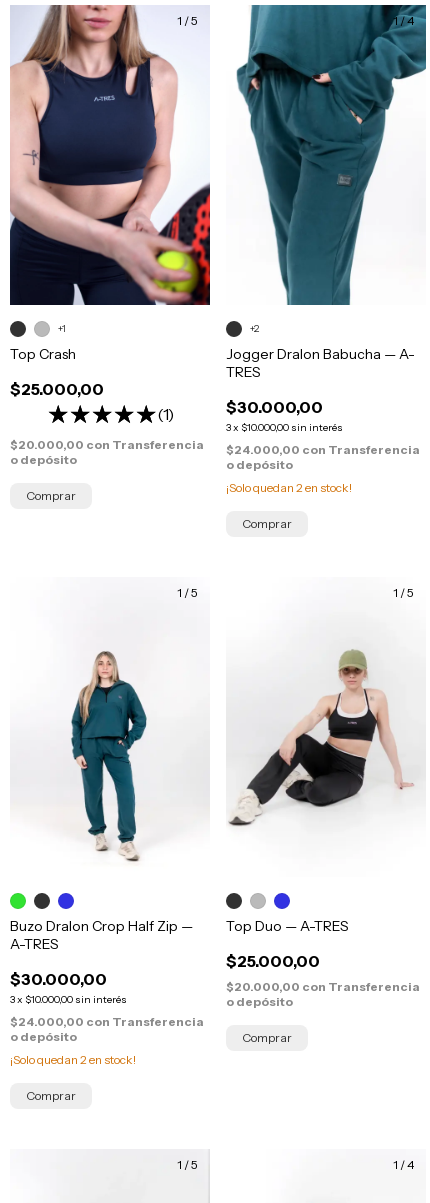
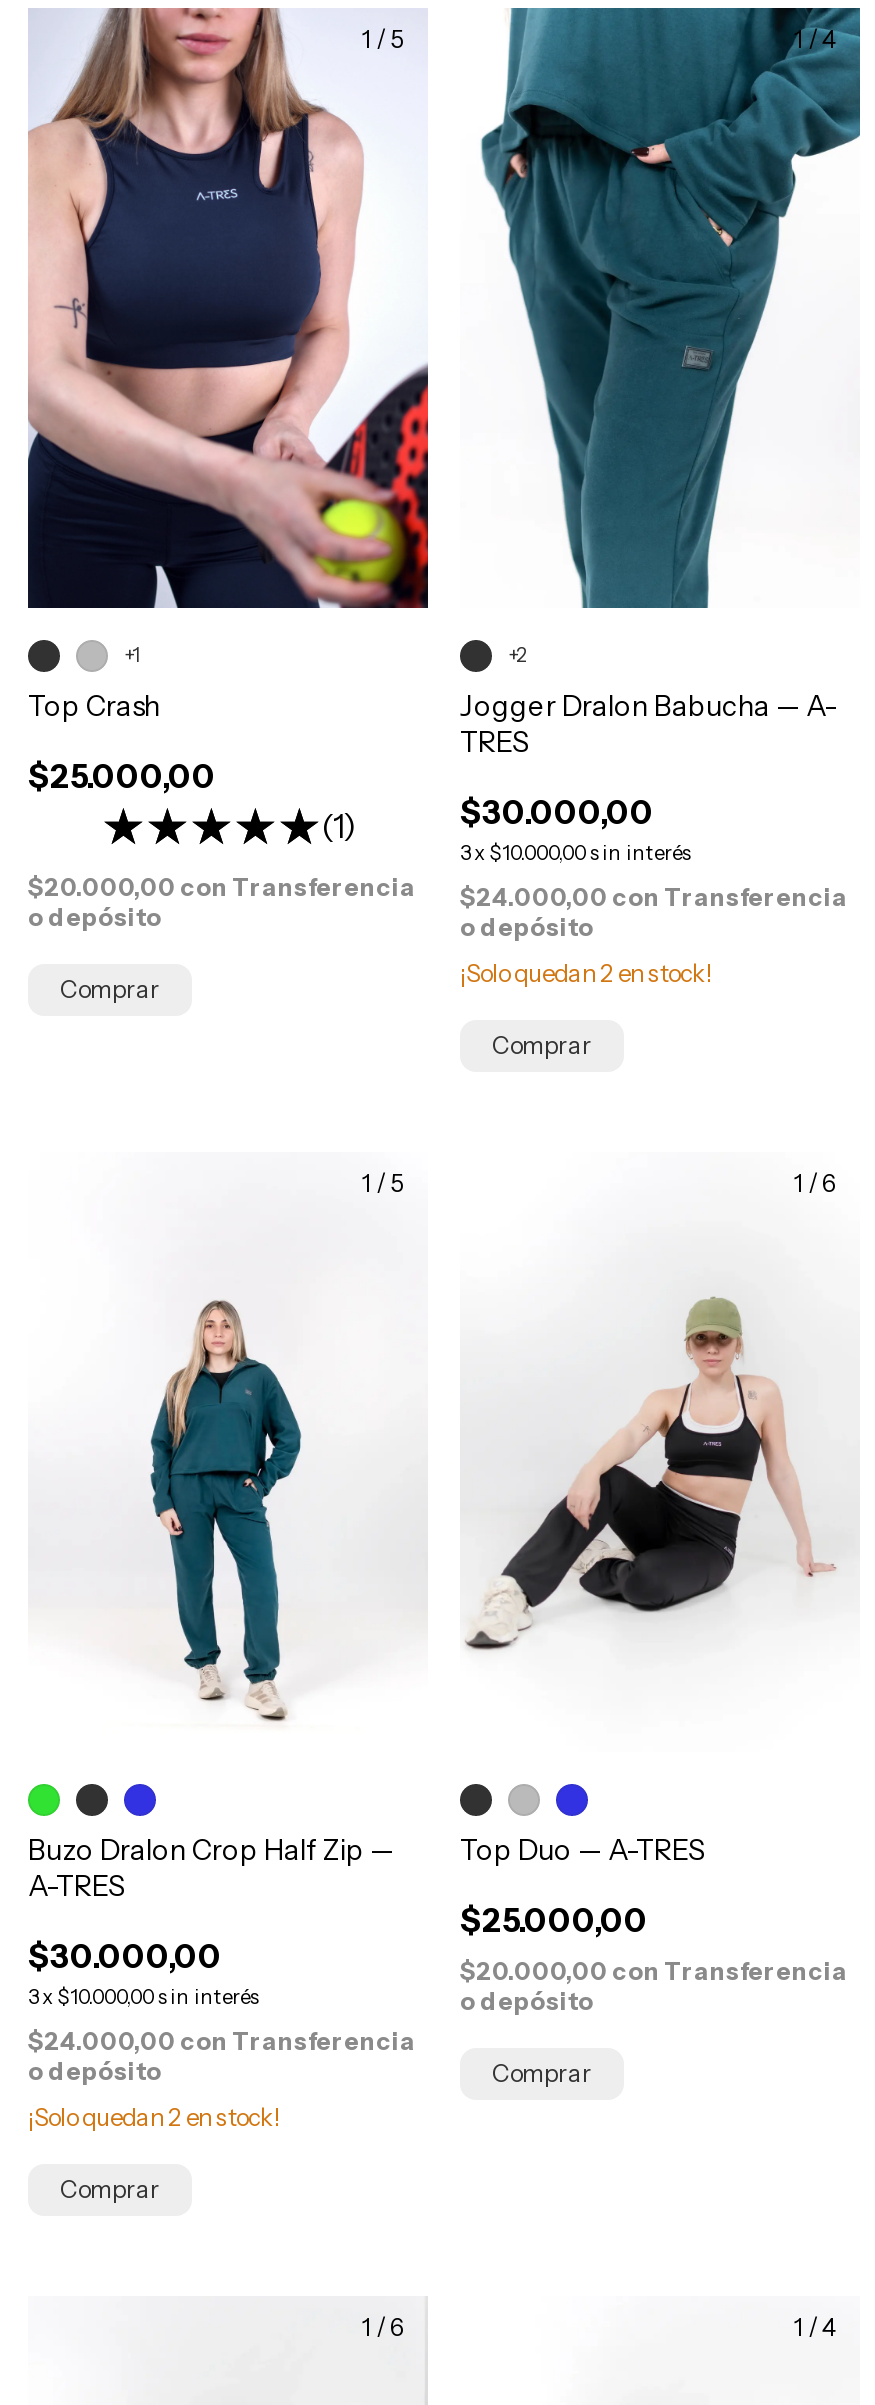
- 1 / 5
+ 1 / 6

- 1 / 5
+ 1 / 6
